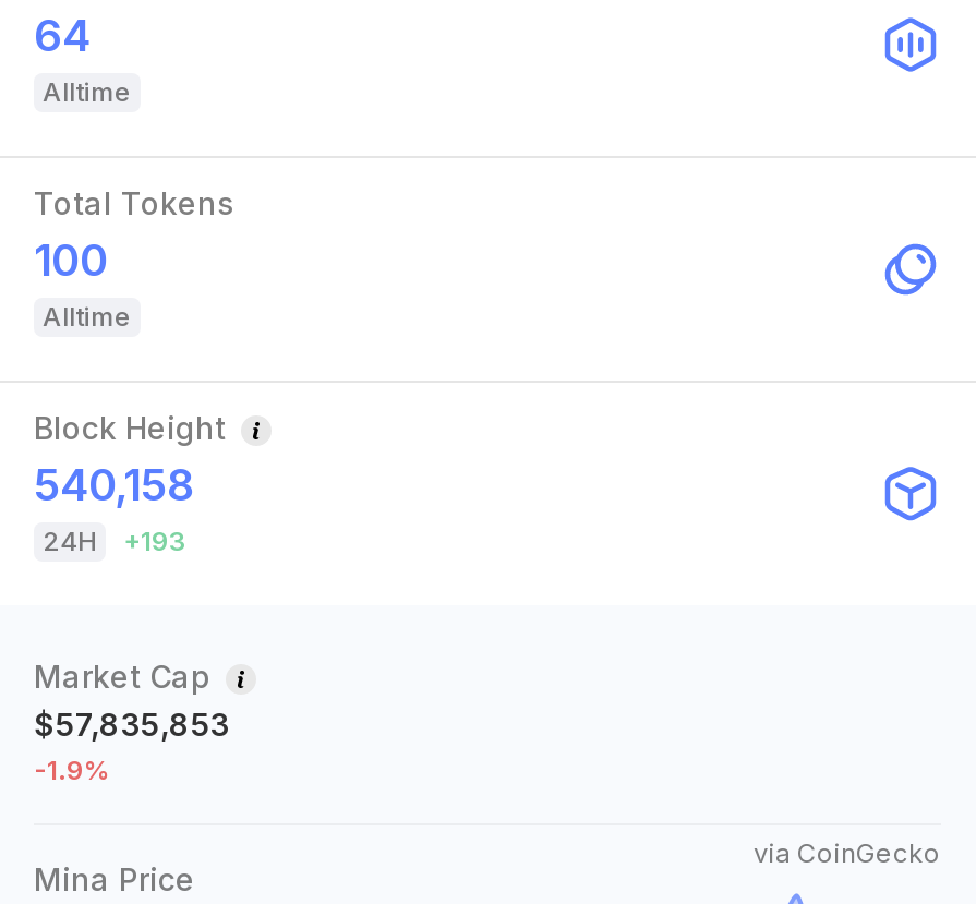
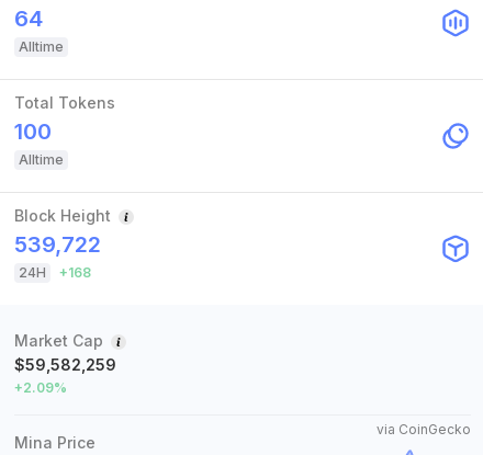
- 540,158
+ 539,722

- 24H +193
+ 24H +168

- $57,835,853
+ $59,582,259

- -1.9%
+ +2.09%
